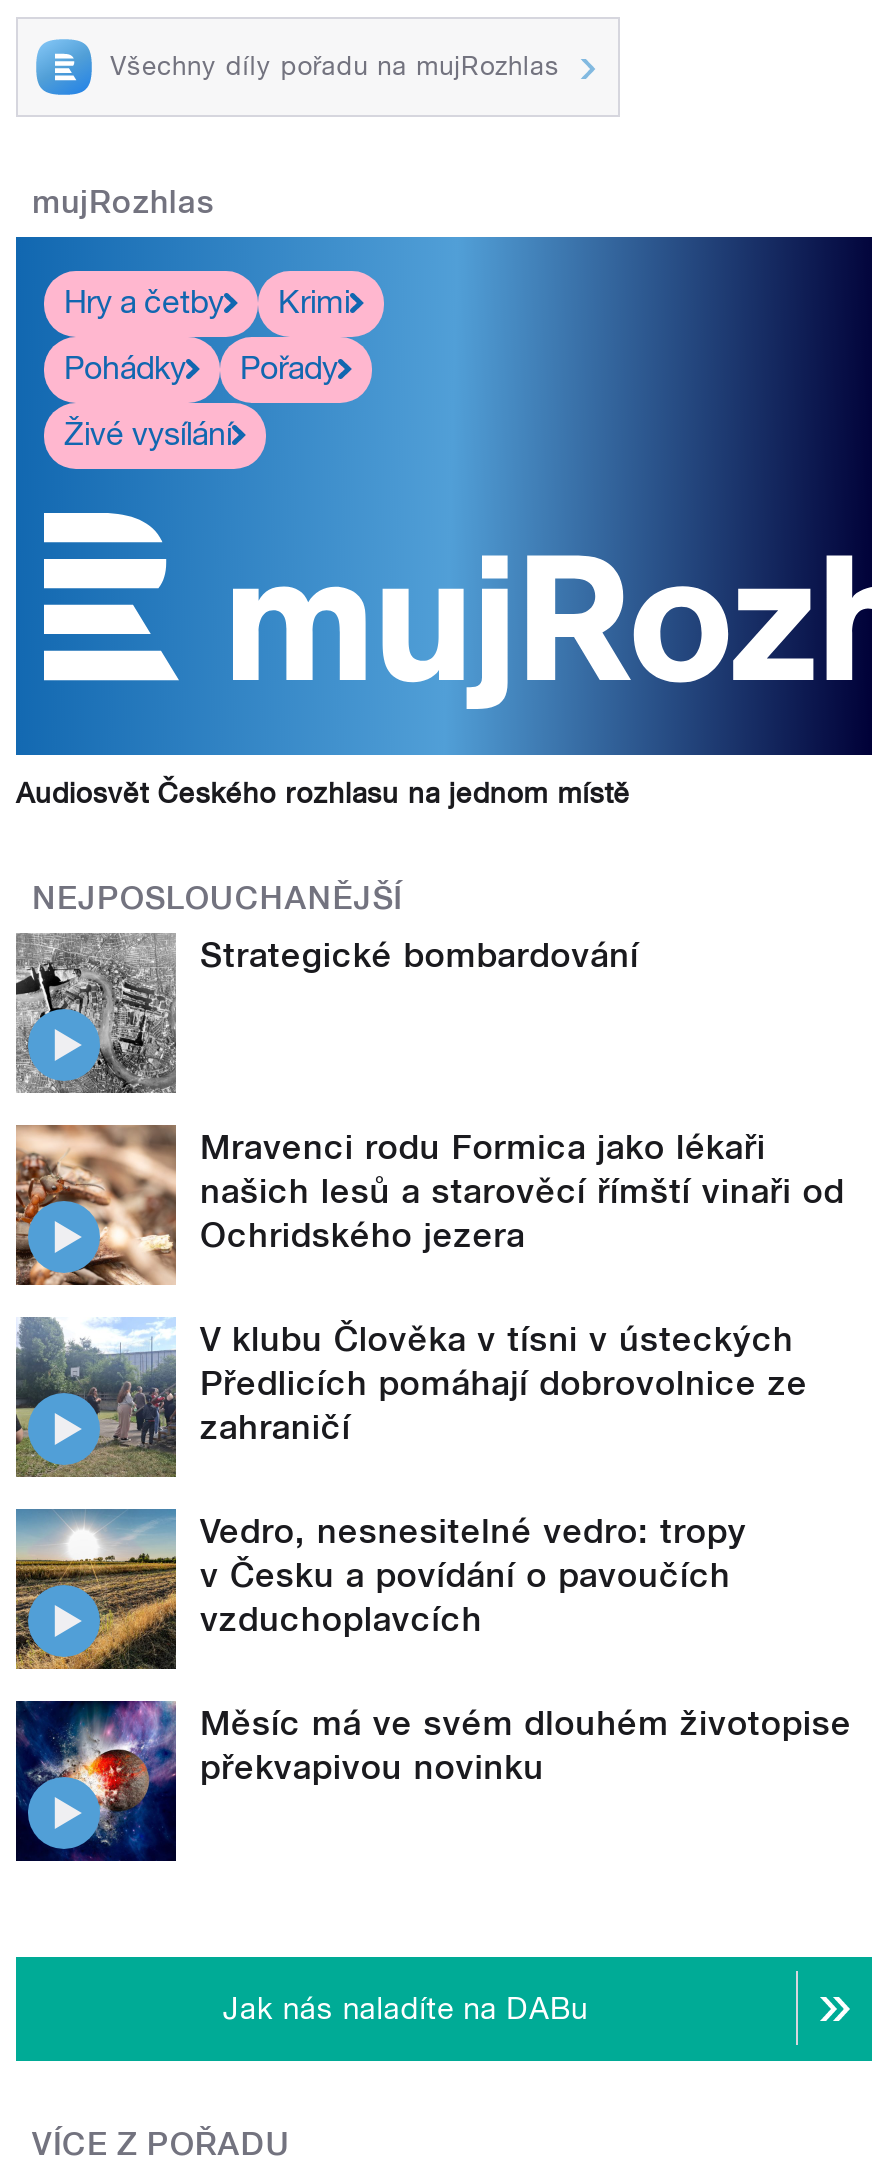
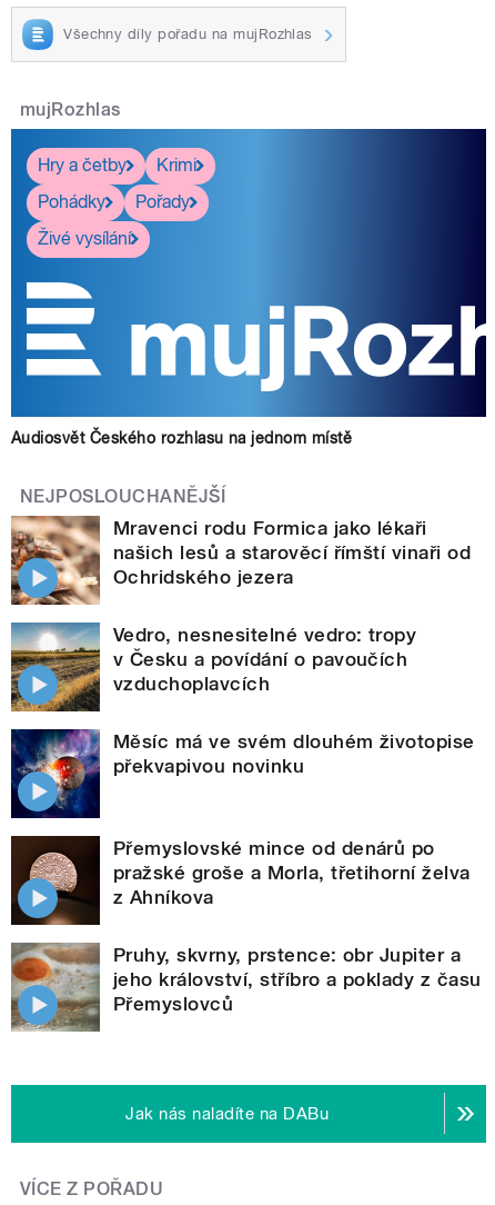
- [image]
- Strategické bombardování

moved up: [image] | Mravenci rodu Formica jako lékaři | našich lesů a starověcí římští vinaři od | Ochridského jezera

- [image]
- V klubu Člověka v tísni v ústeckých
- Předlicích pomáhají dobrovolnice ze
- zahraničí

moved up: [image] | Vedro, nesnesitelné vedro: tropy | v Česku a povídání o pavoučích | vzduchoplavcích | Měsíc má ve svém dlouhém životopise | překvapivou novinku

+ [image]
+ Přemyslovské mince od denárů po
+ pražské groše a Morla, třetihorní želva
+ z Ahníkova
+ Pruhy, skvrny, prstence: obr Jupiter a
+ jeho království, stříbro a poklady z času
+ Přemyslovců

+ [image]
